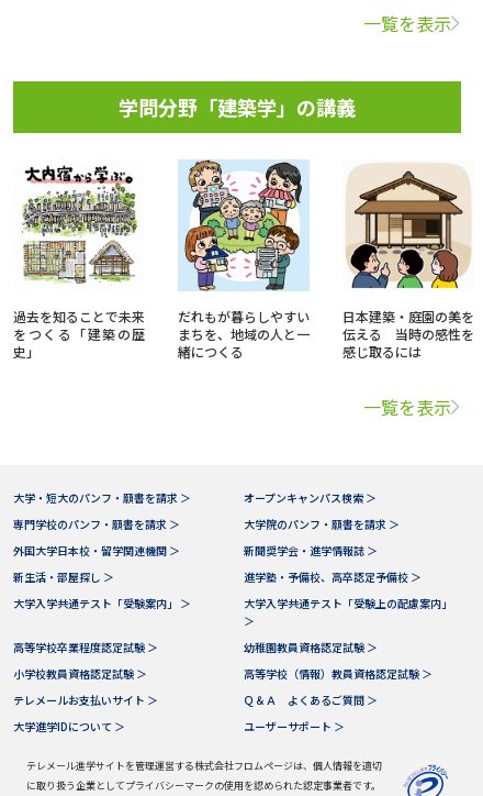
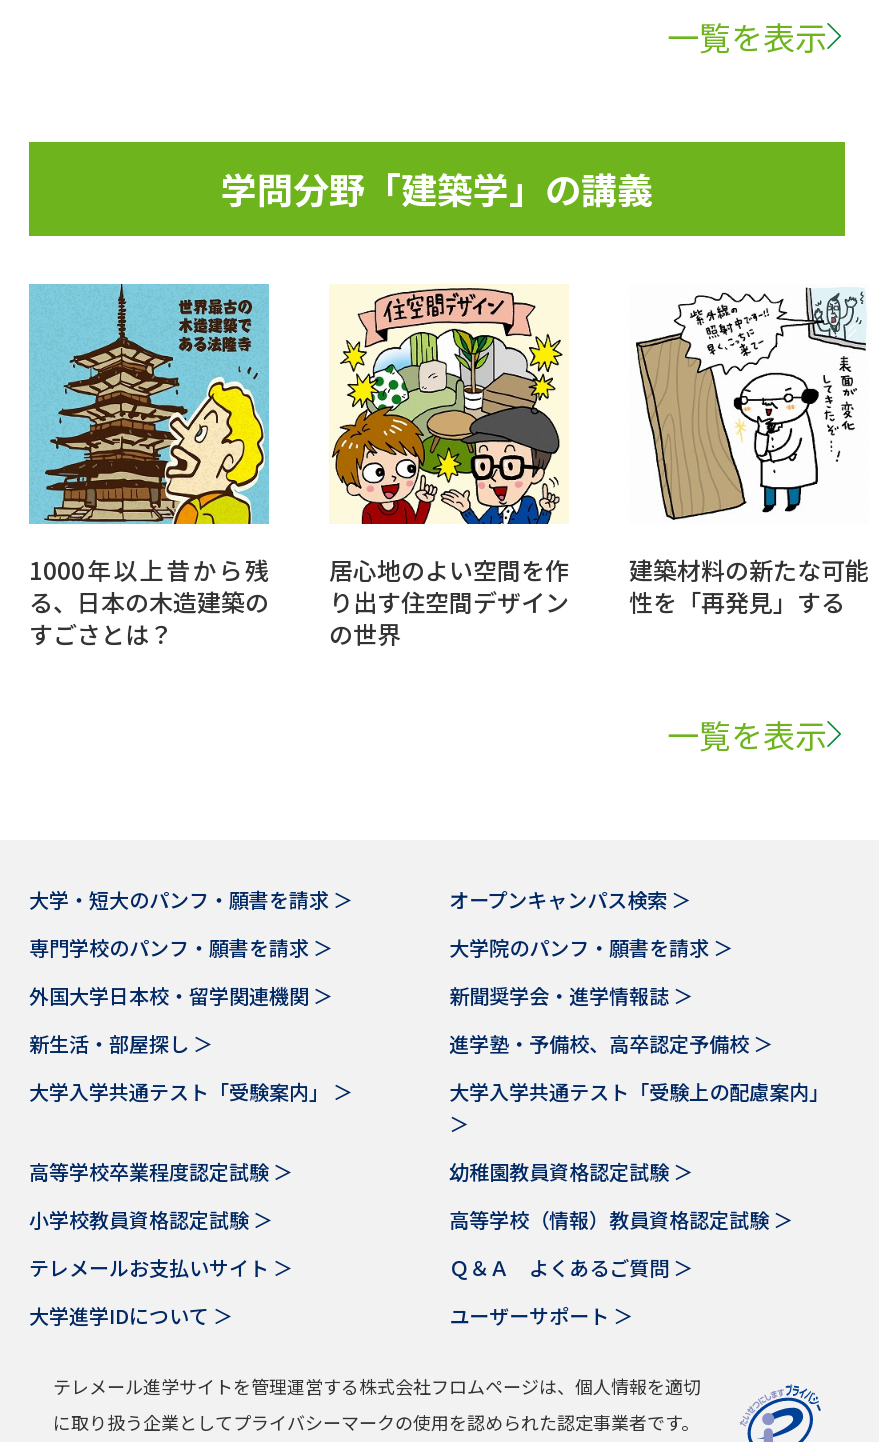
- [image]
- 過去を知ることで未来
- をつくる「建築の歴
- 史」
+ [image]
+ 1000年以上昔から残
+ る、日本の木造建築の
+ すごさとは？

- [image]
- だれもが暮らしやすい
- まちを、地域の人と一
- 緒につくる
+ [image]
+ 居心地のよい空間を作
+ り出す住空間デザイン
+ の世界

- [image]
- 日本建築・庭園の美を
- 伝える 当時の感性を
- 感じ取るには
+ [image]
+ 建築材料の新たな可能
+ 性を「再発見」する
